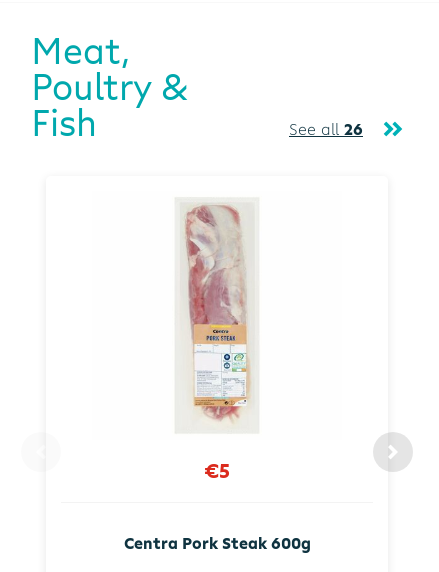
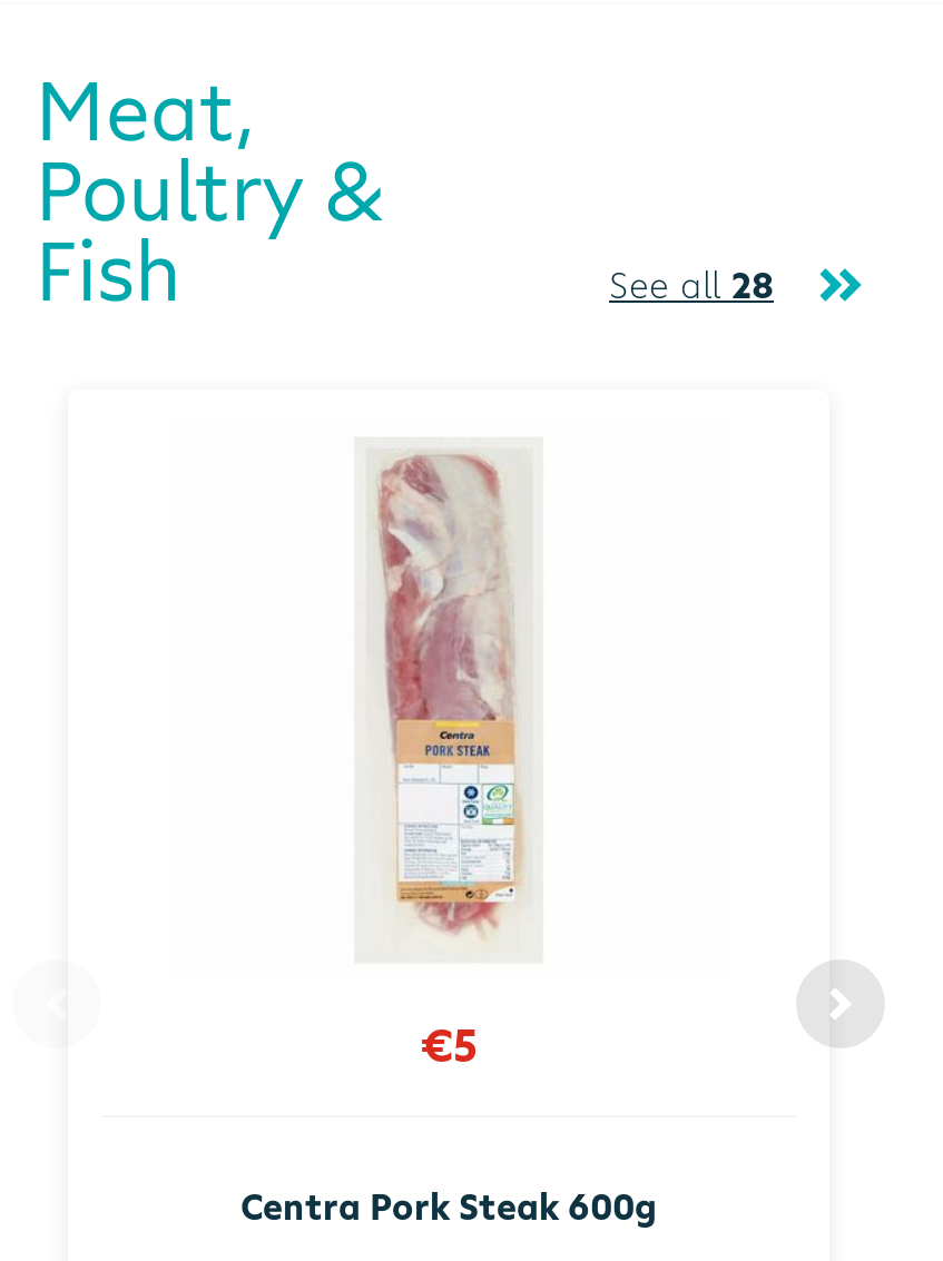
- See all 26
+ See all 28
